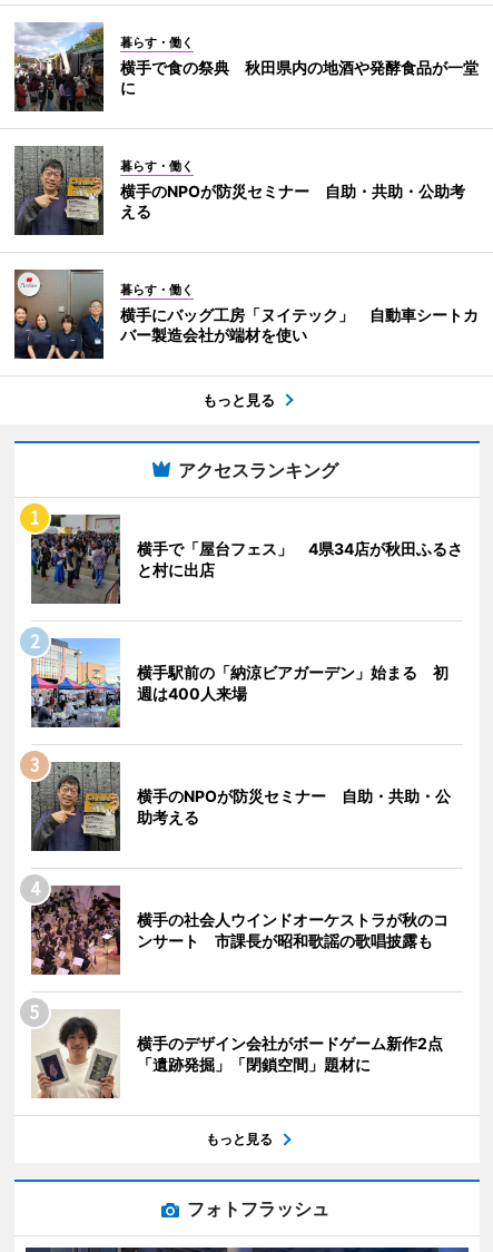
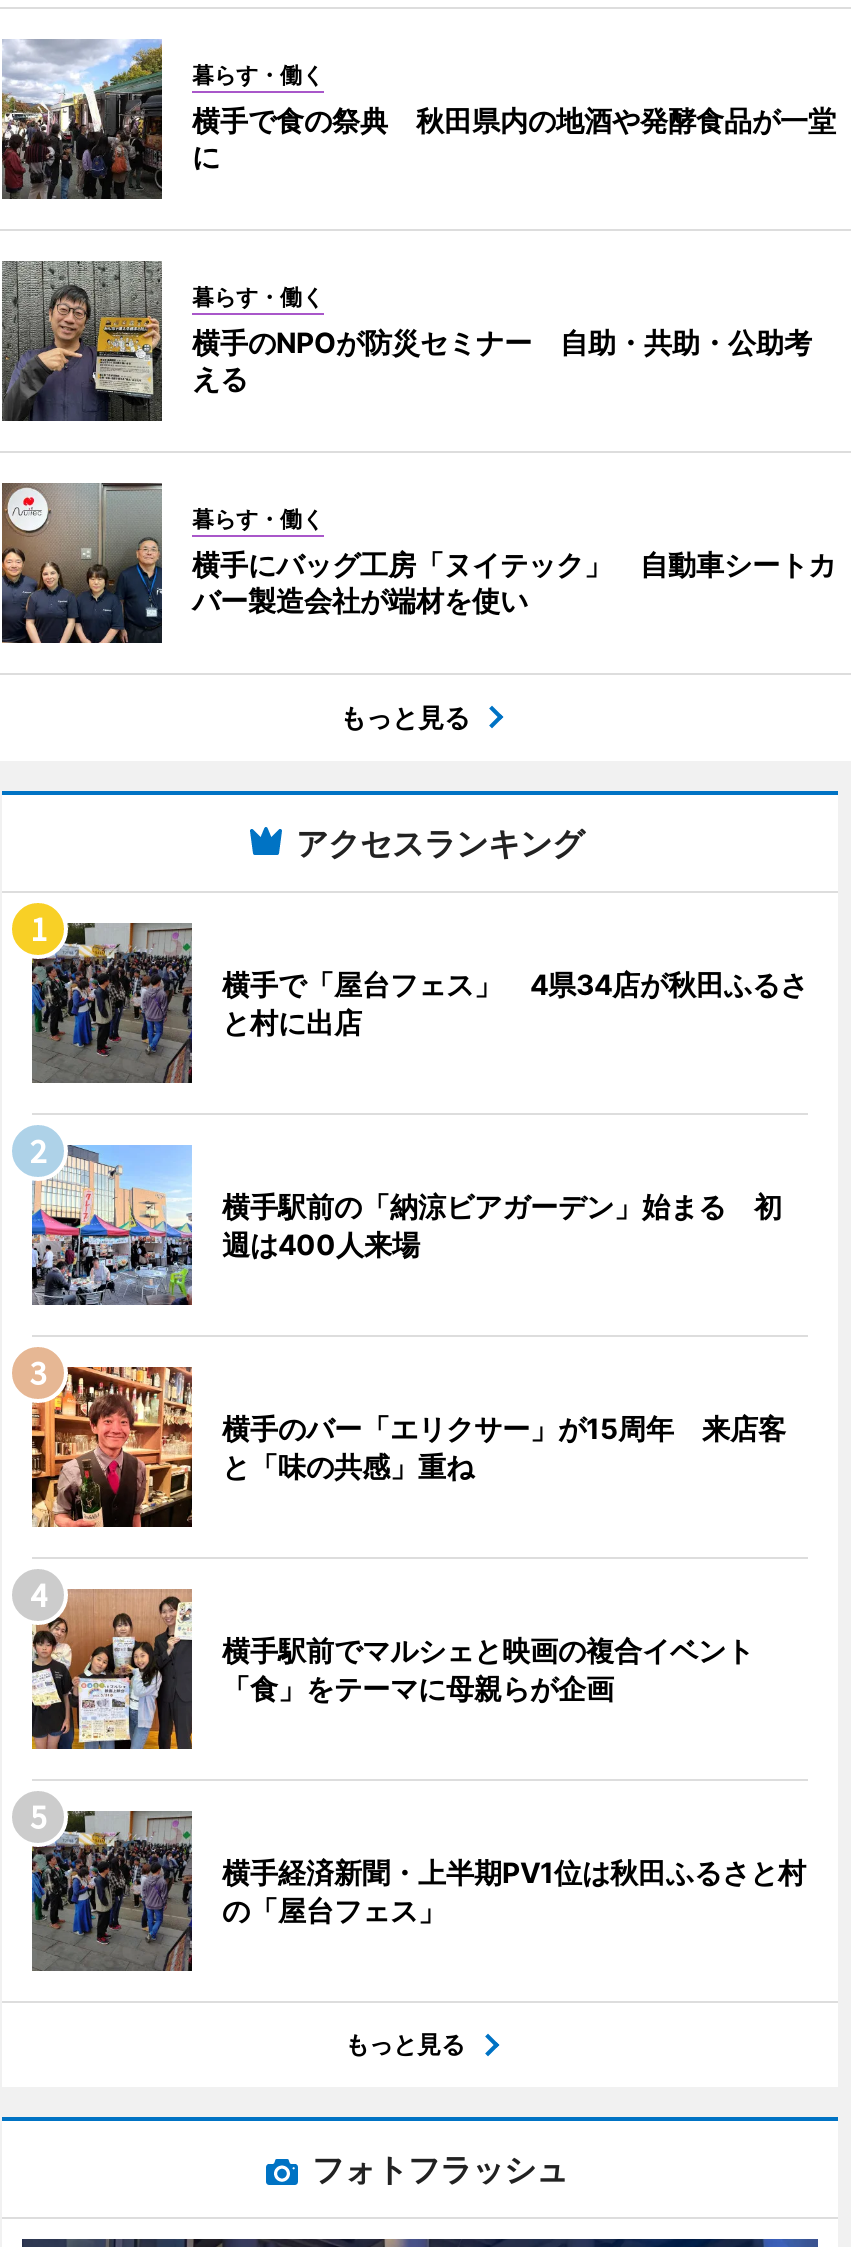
- [image]
- 横手のNPOが防災セミナー 自助・共助・公
- 助考える
+ [image]
+ 横手のバー「エリクサー」が15周年 来店客
+ と「味の共感」重ね

- [image]
- 横手の社会人ウインドオーケストラが秋のコ
- ンサート 市課長が昭和歌謡の歌唱披露も
+ [image]
+ 横手駅前でマルシェと映画の複合イベント
+ 「食」をテーマに母親らが企画

- [image]
- 横手のデザイン会社がボードゲーム新作2点
- 「遺跡発掘」「閉鎖空間」題材に
+ [image]
+ 横手経済新聞・上半期PV1位は秋田ふるさと村
+ の「屋台フェス」
